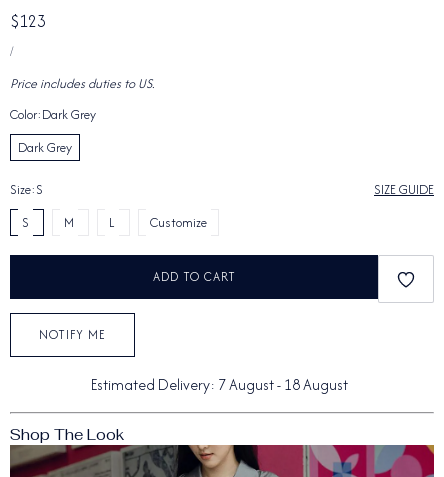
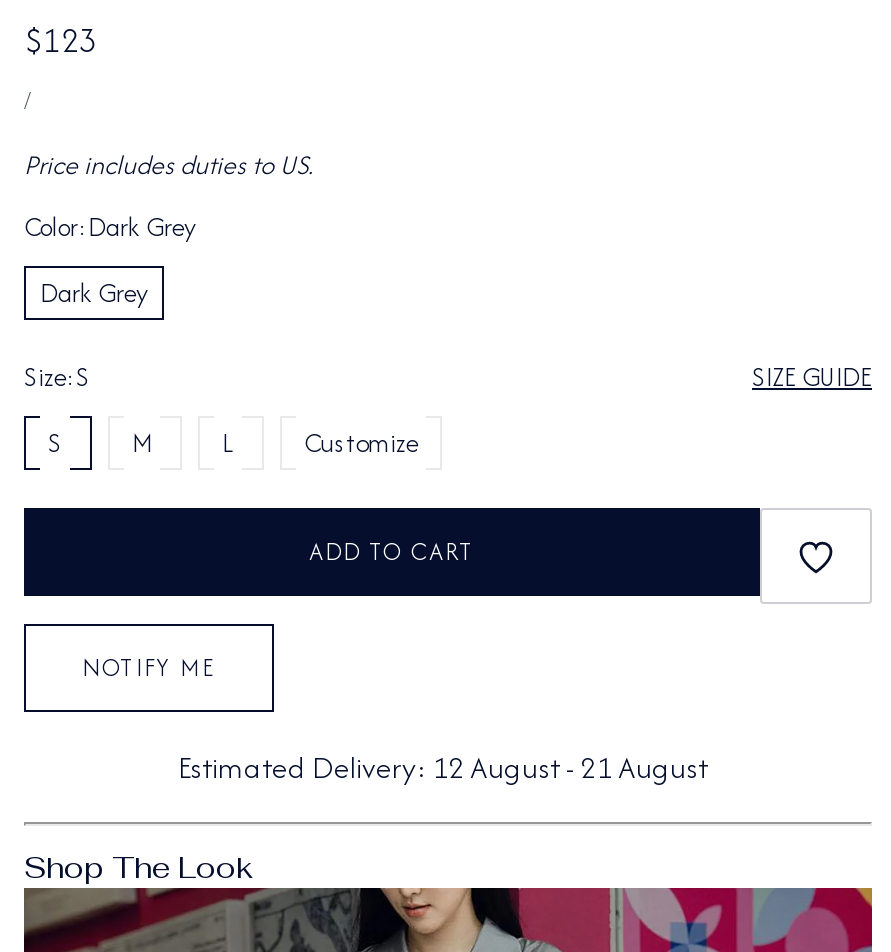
- Estimated Delivery: 7 August- 18 August
+ Estimated Delivery: 12 August- 21 August
